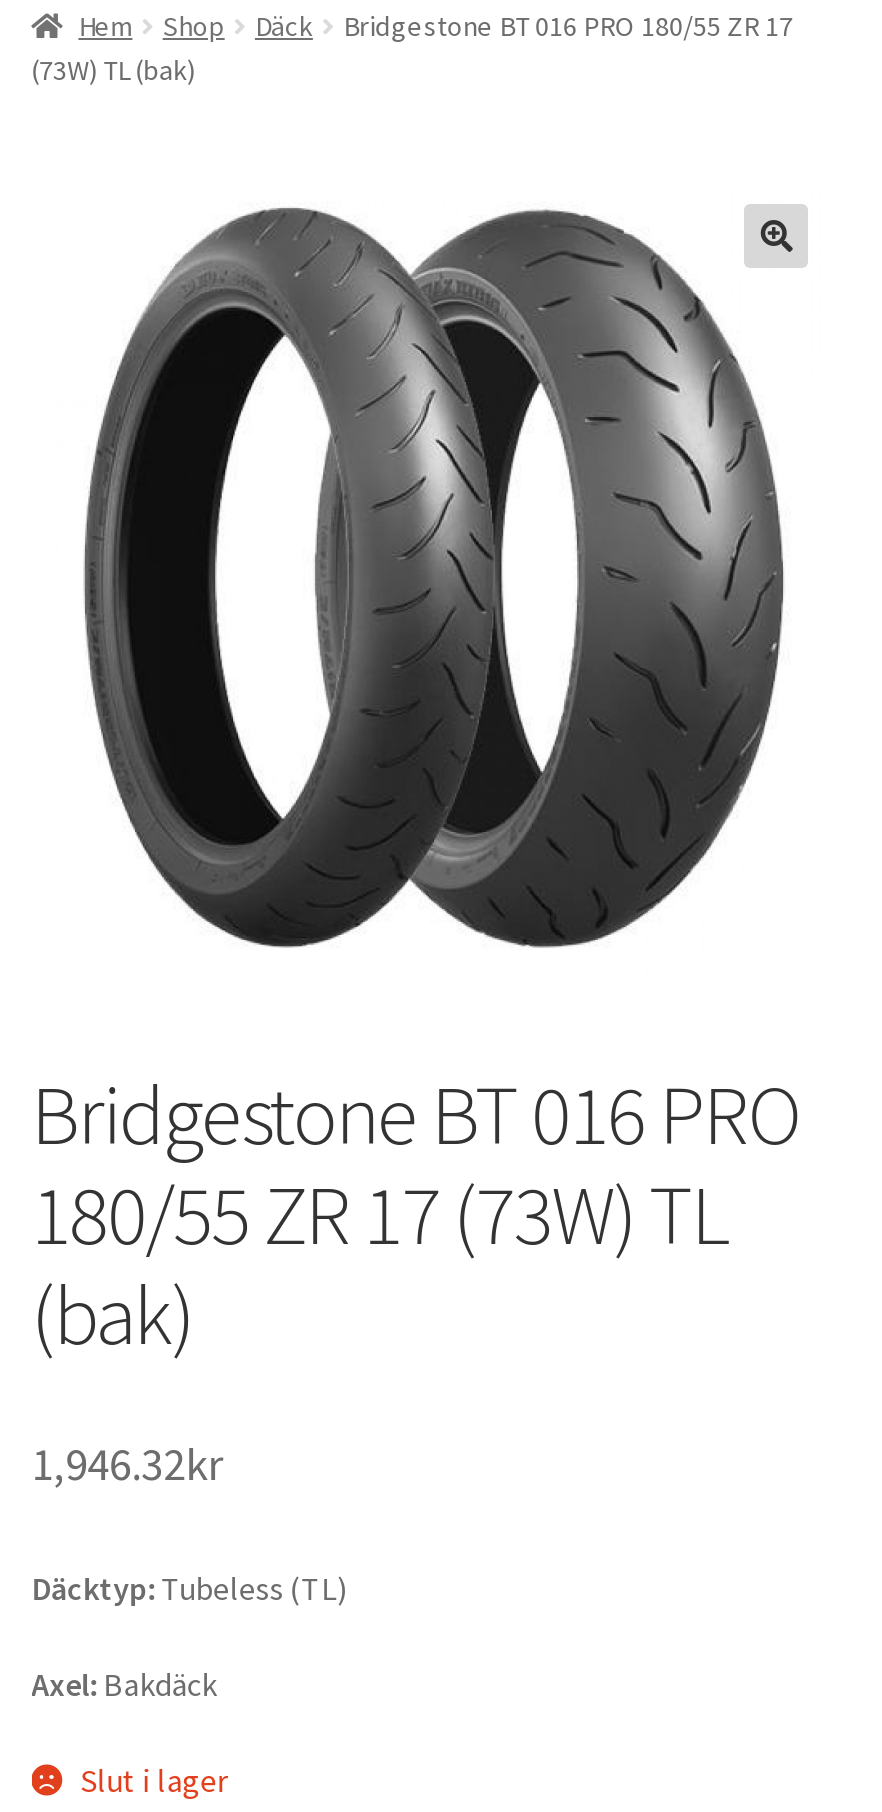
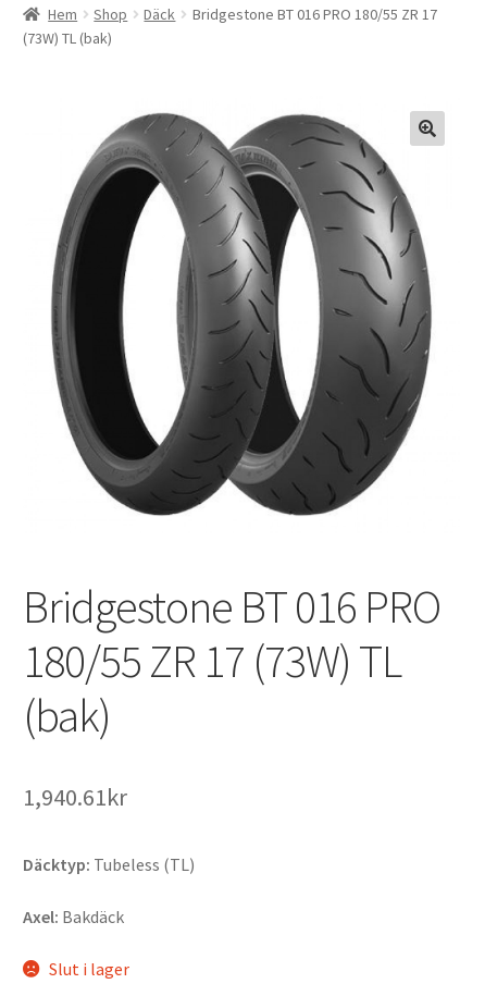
- 1,946.32kr
+ 1,940.61kr
